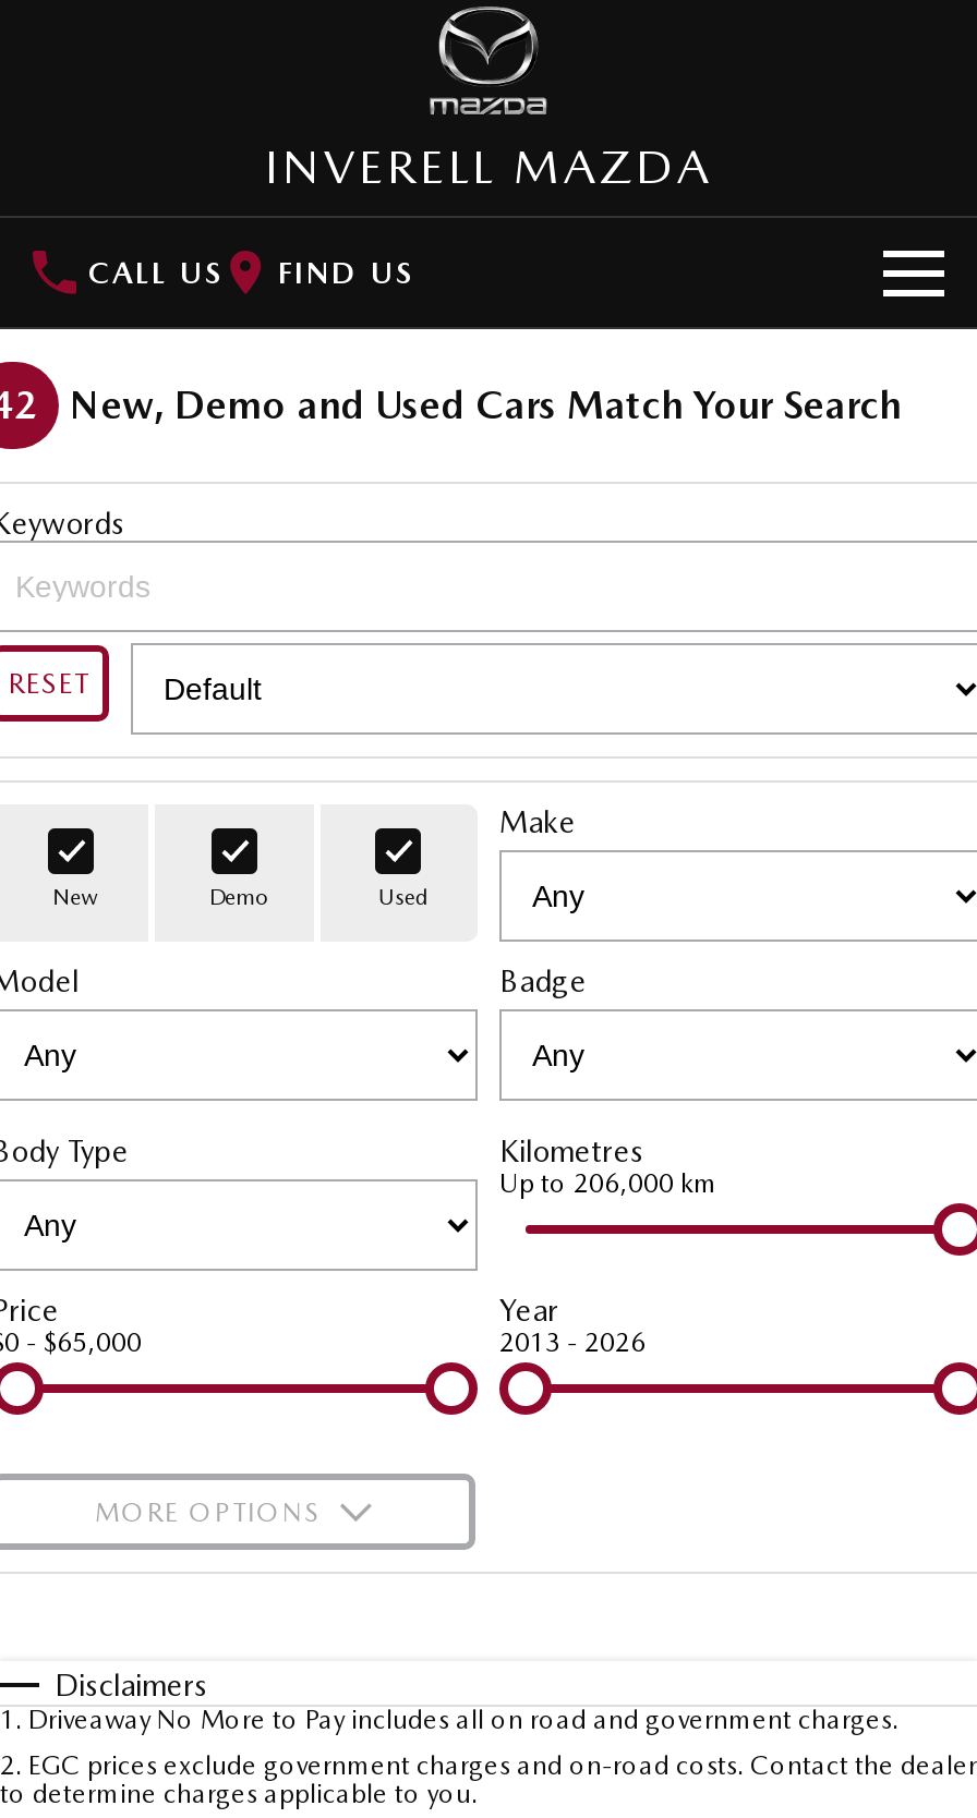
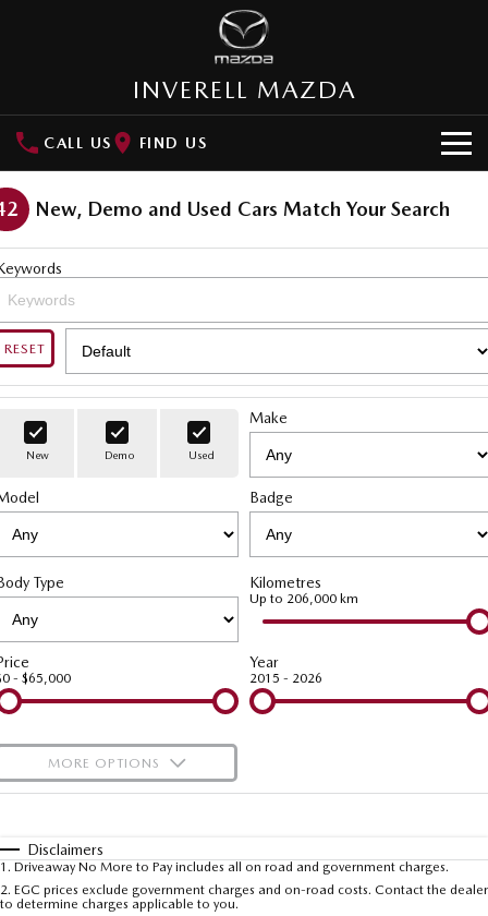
- 2013 - 2026
+ 2015 - 2026
